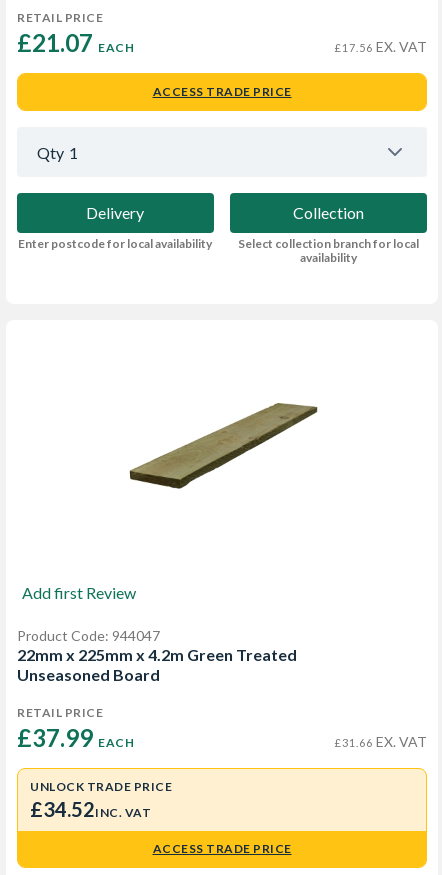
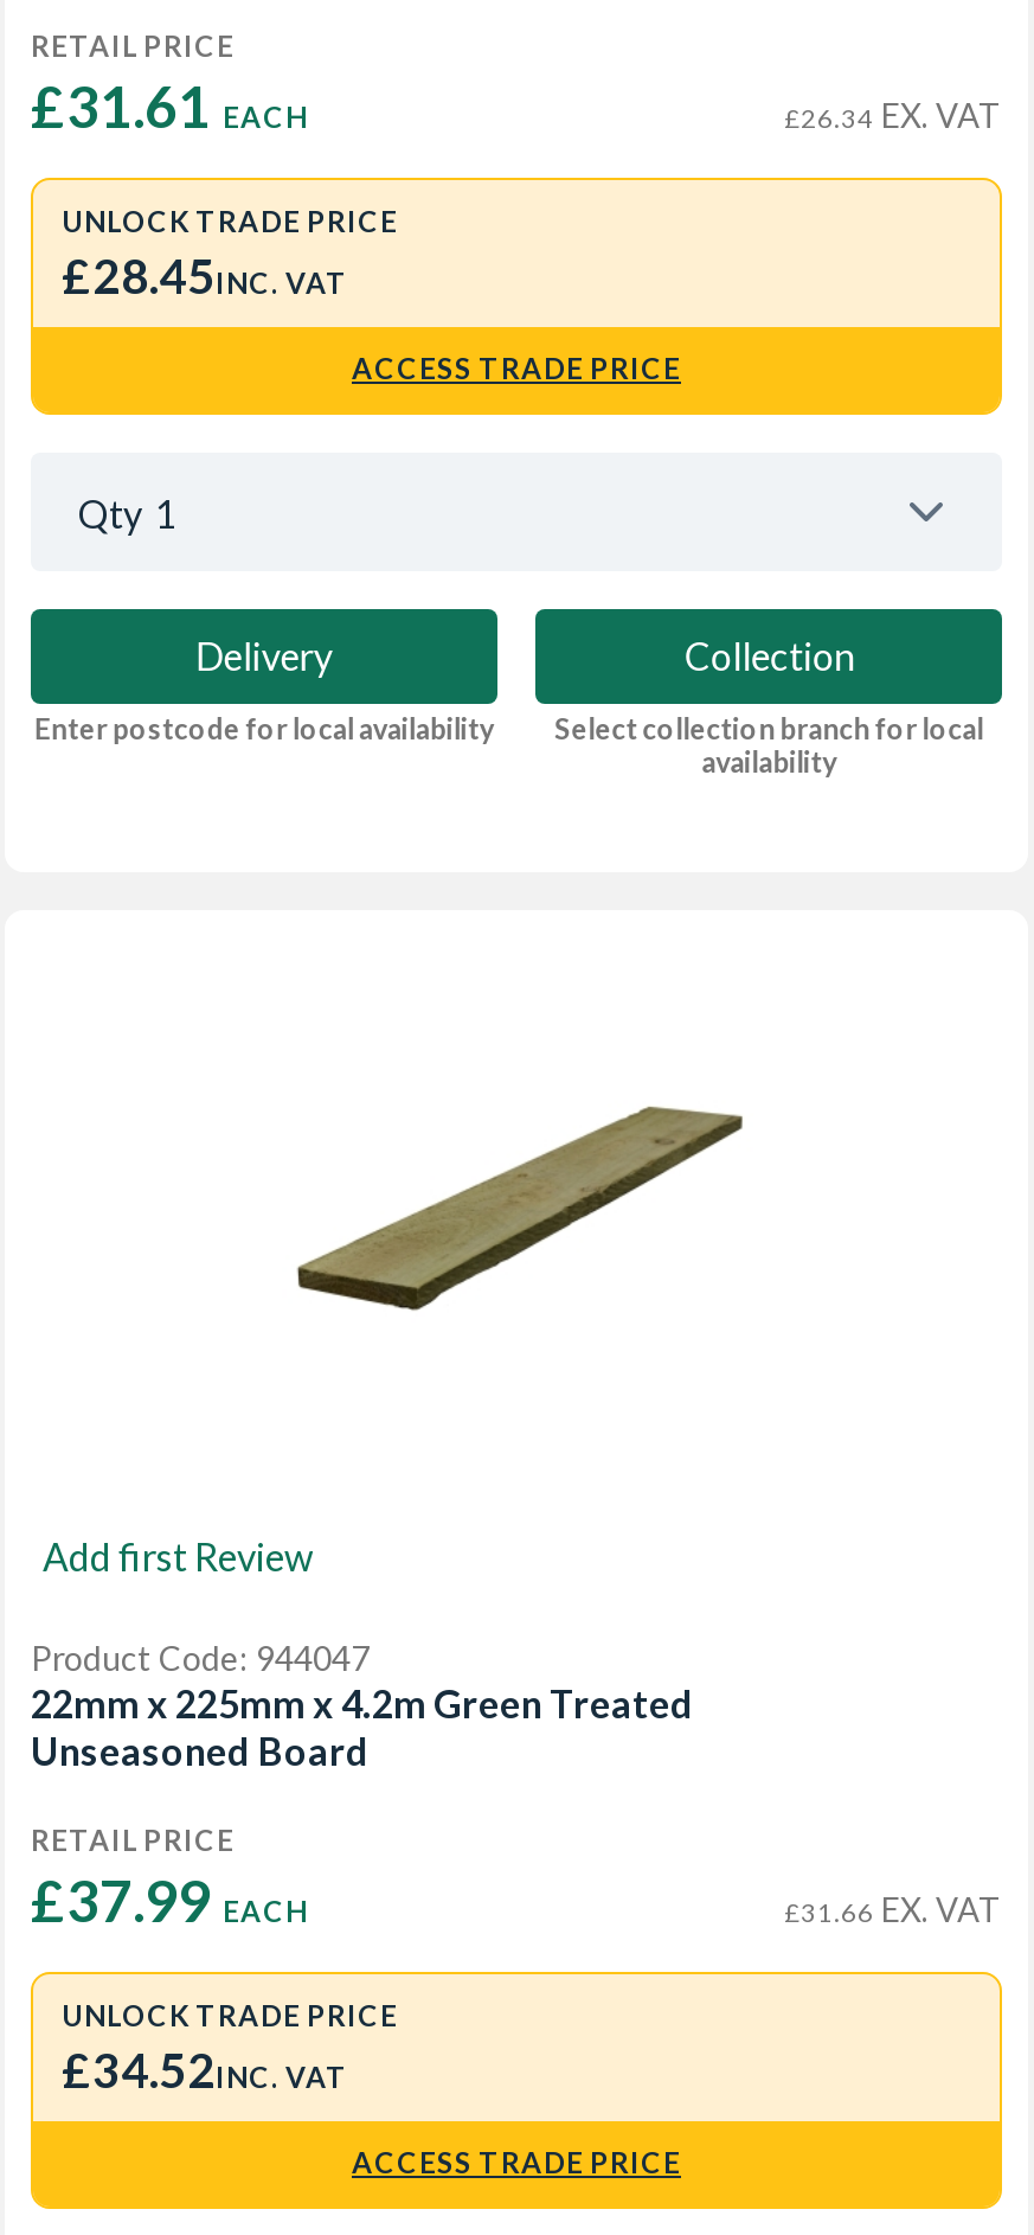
- £21.07 EACH
- £17.56 EX. VAT
+ £31.61 EACH
+ £26.34 EX. VAT
+ UNLOCK TRADE PRICE
+ £28.45INC. VAT
